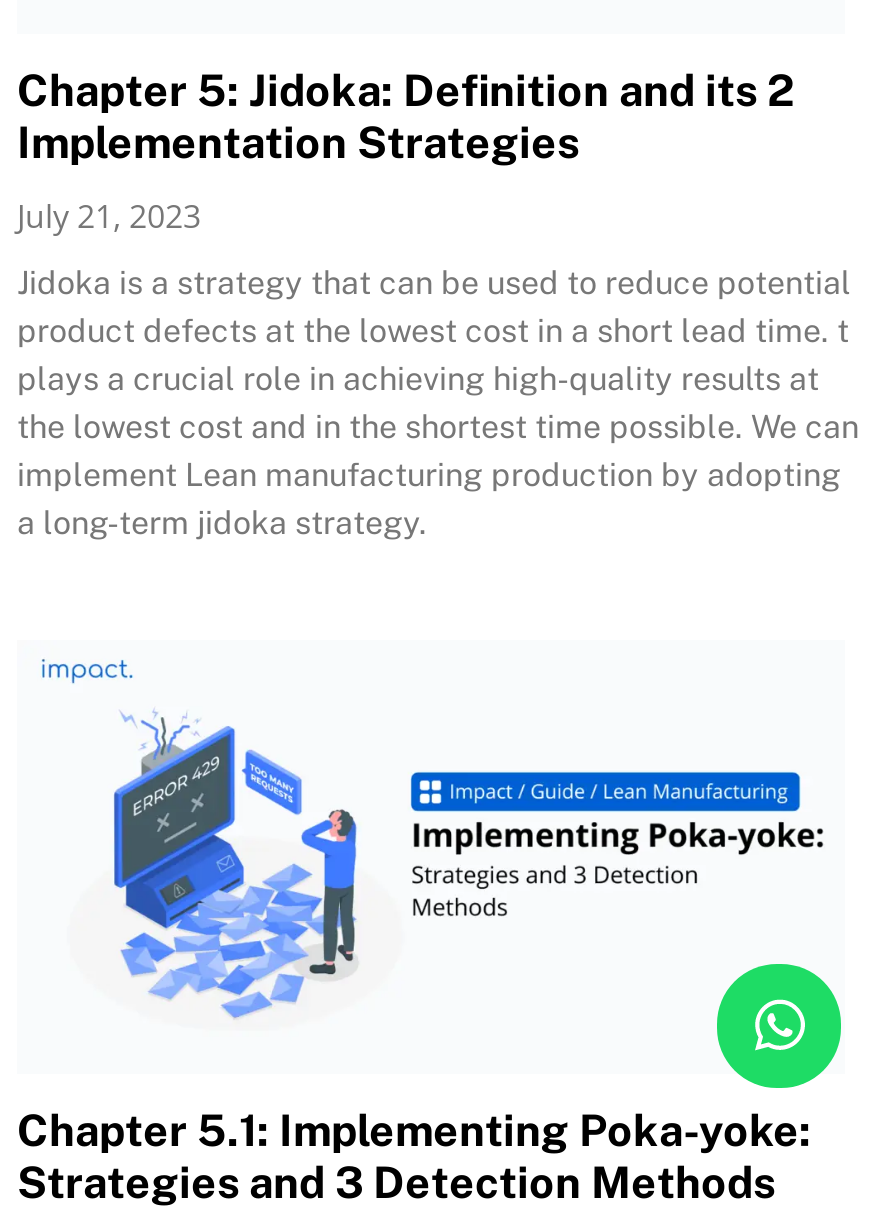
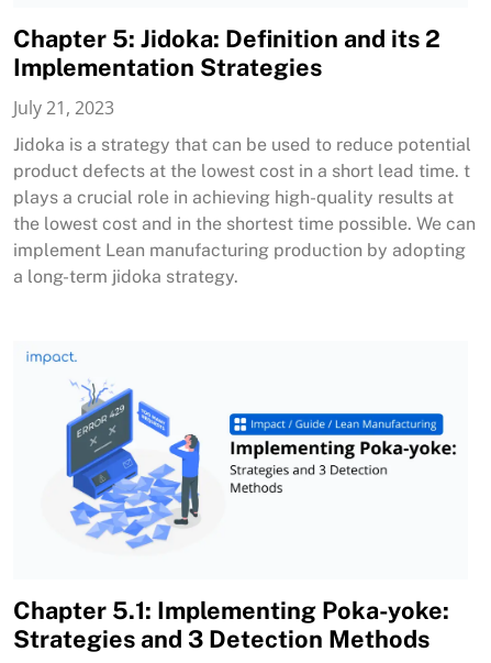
- [image]
